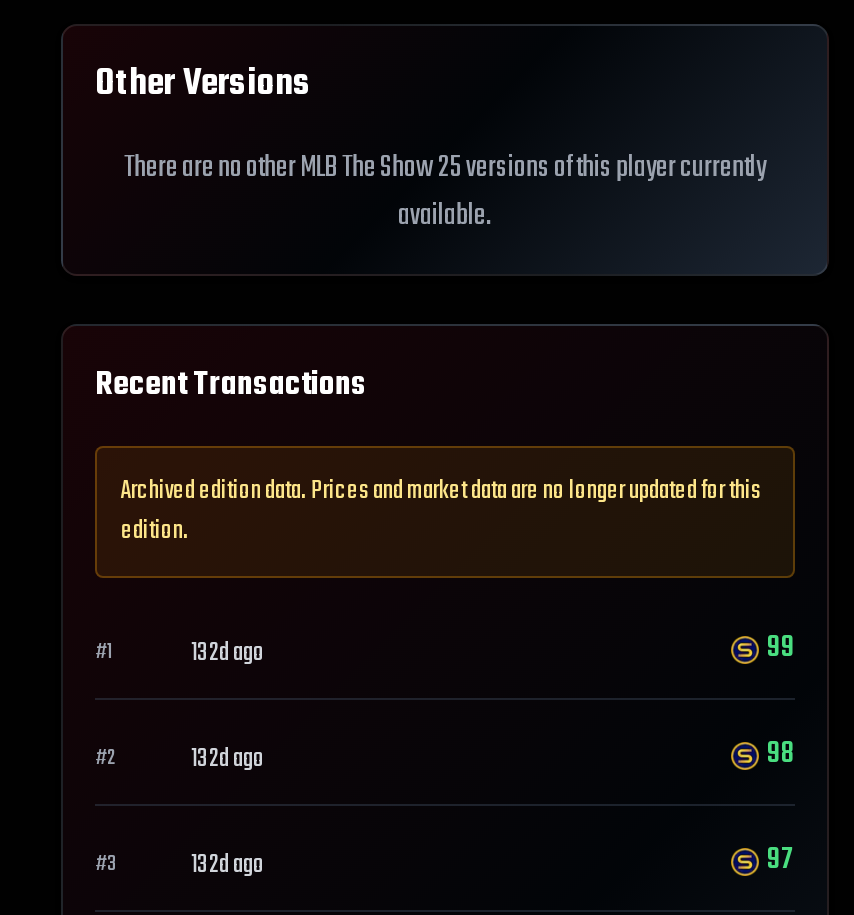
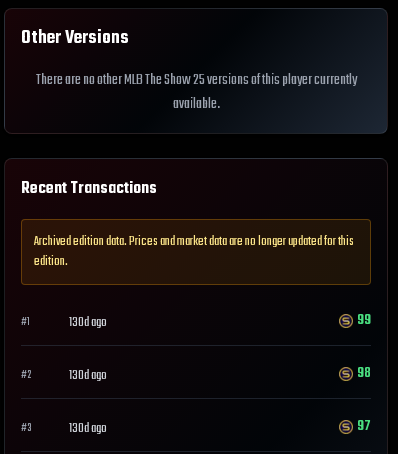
- 132d ago
+ 130d ago

- 132d ago
+ 130d ago

- 132d ago
+ 130d ago
